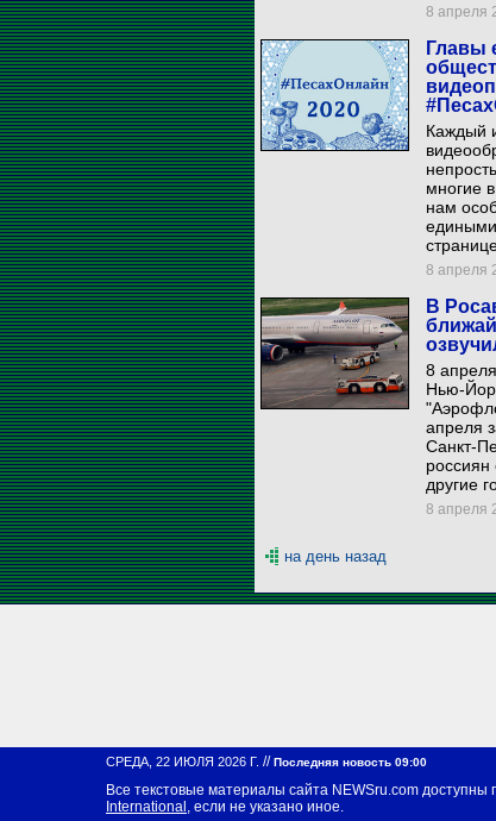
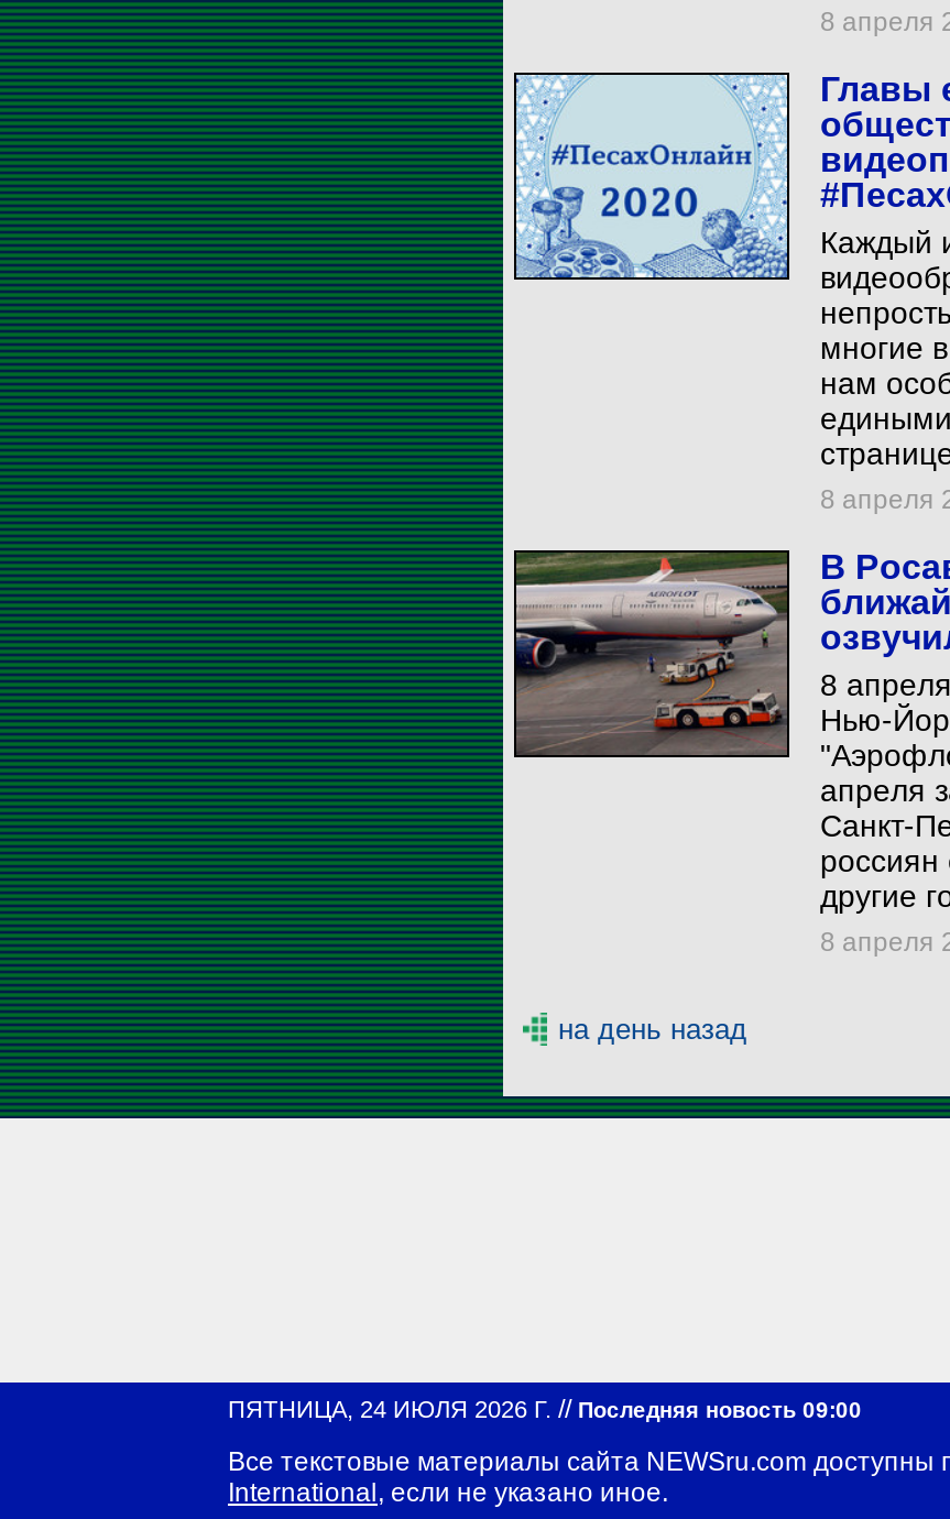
- СРЕДА, 22 ИЮЛЯ 2026 Г. // Последняя новость 09:00
+ ПЯТНИЦА, 24 ИЮЛЯ 2026 Г. // Последняя новость 09:00
